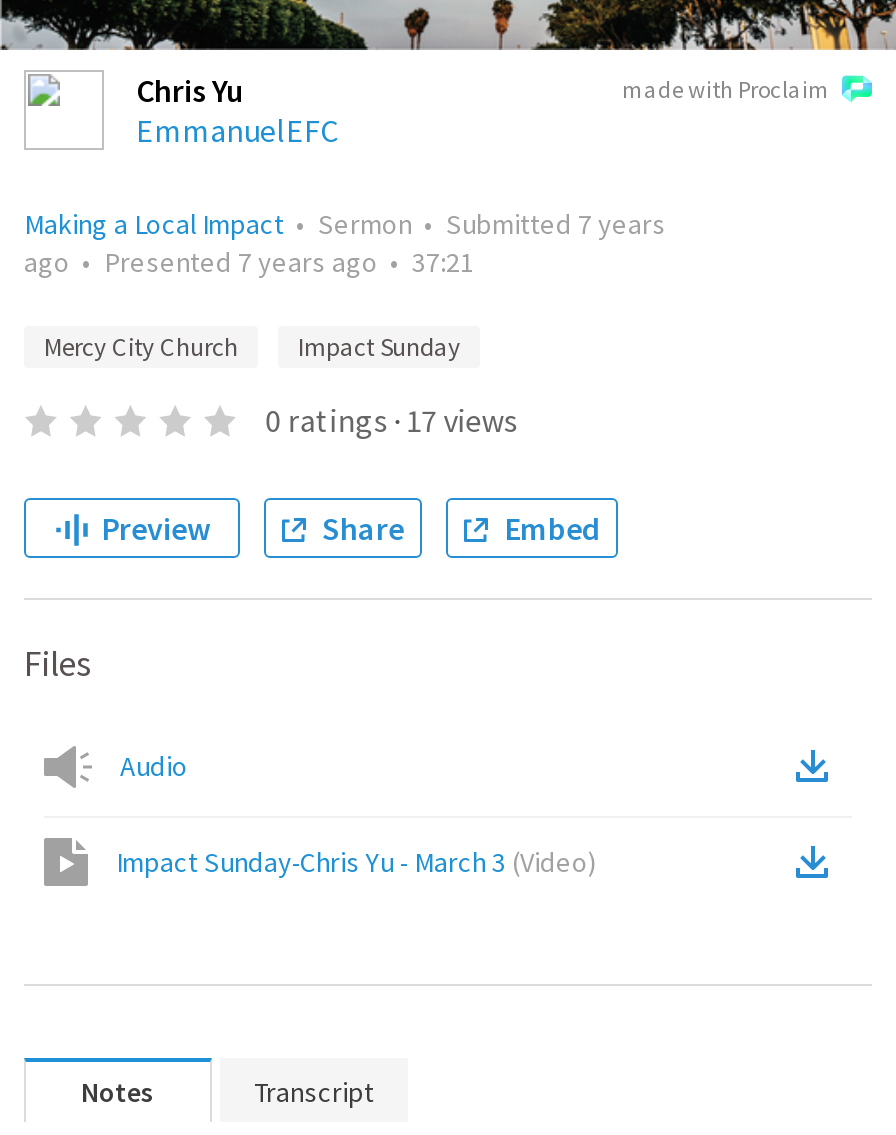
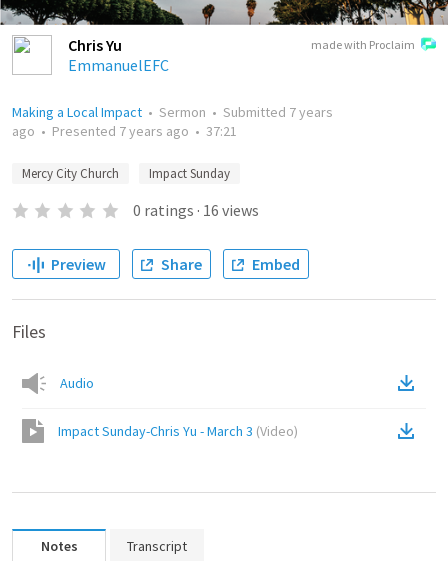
- 0 ratings · 17 views
+ 0 ratings · 16 views
